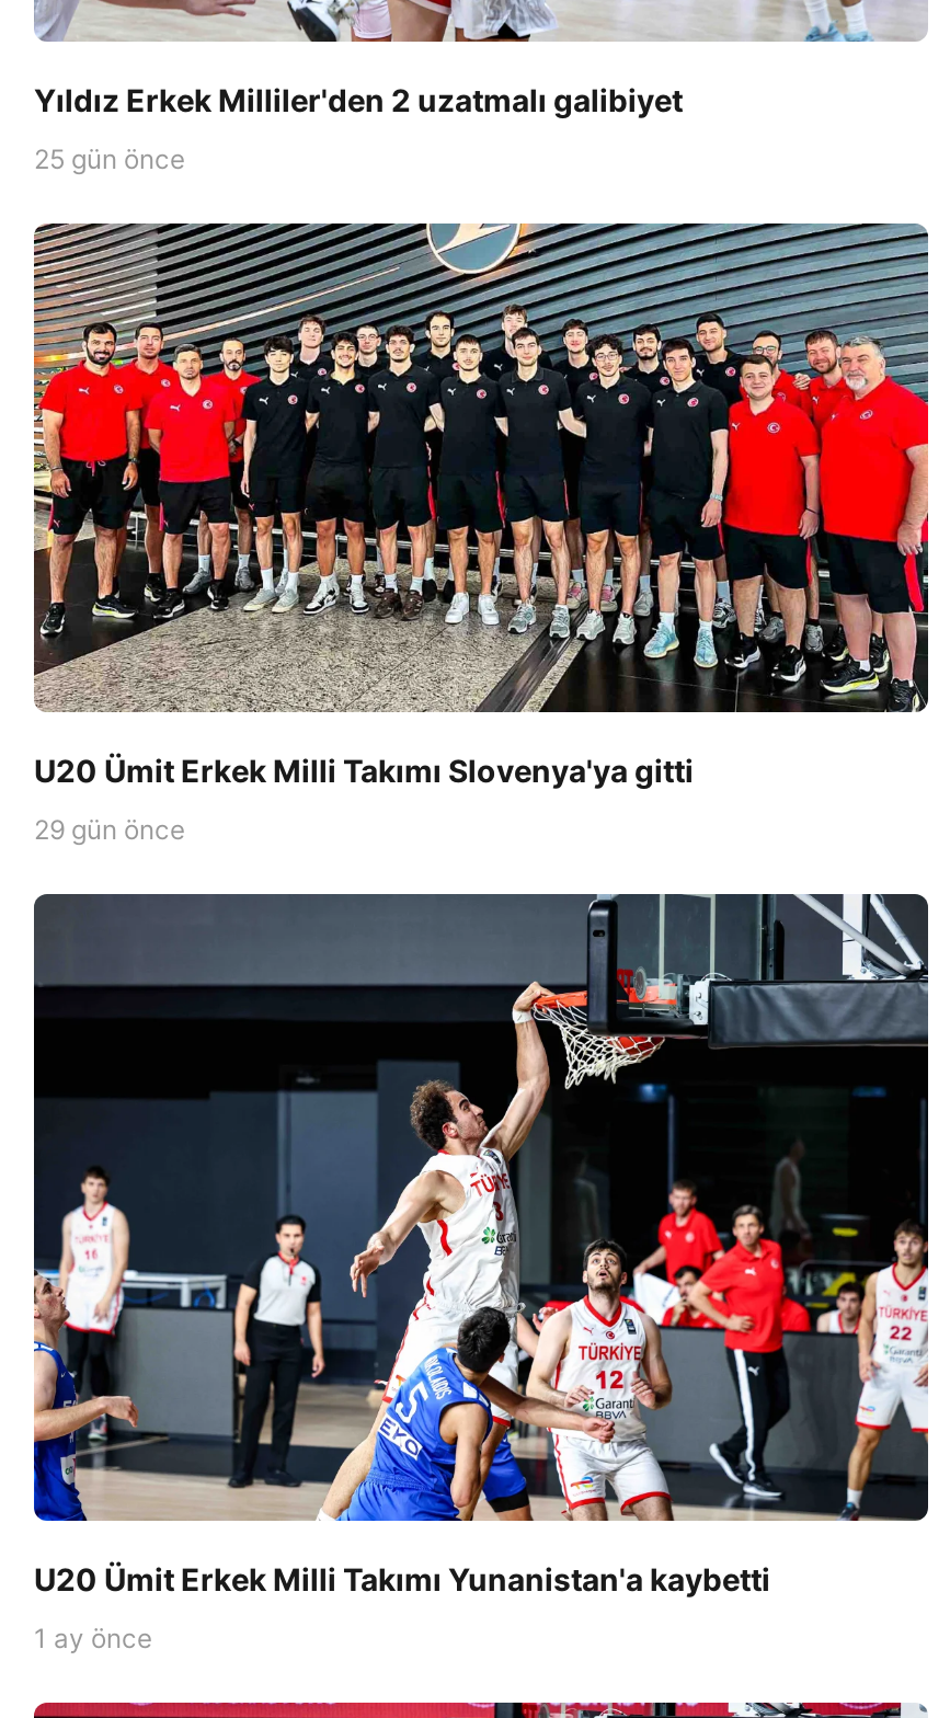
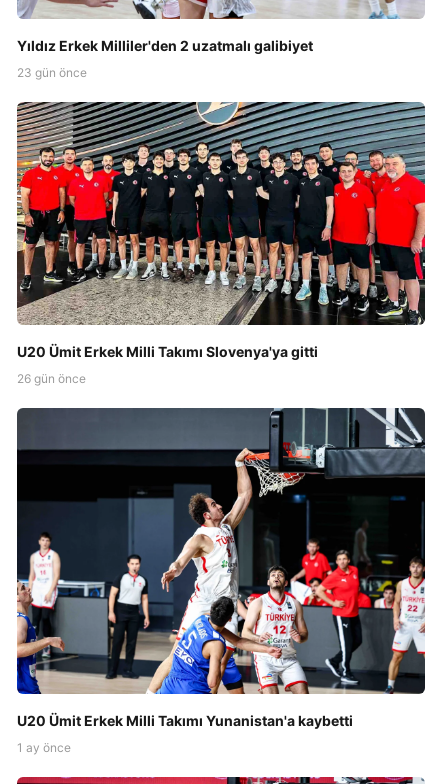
- 25 gün önce
+ 23 gün önce

- 29 gün önce
+ 26 gün önce
